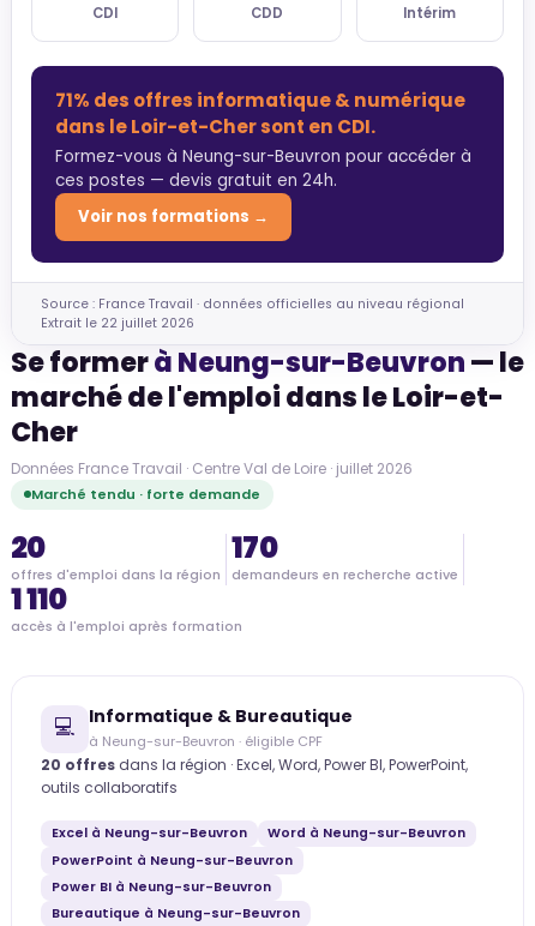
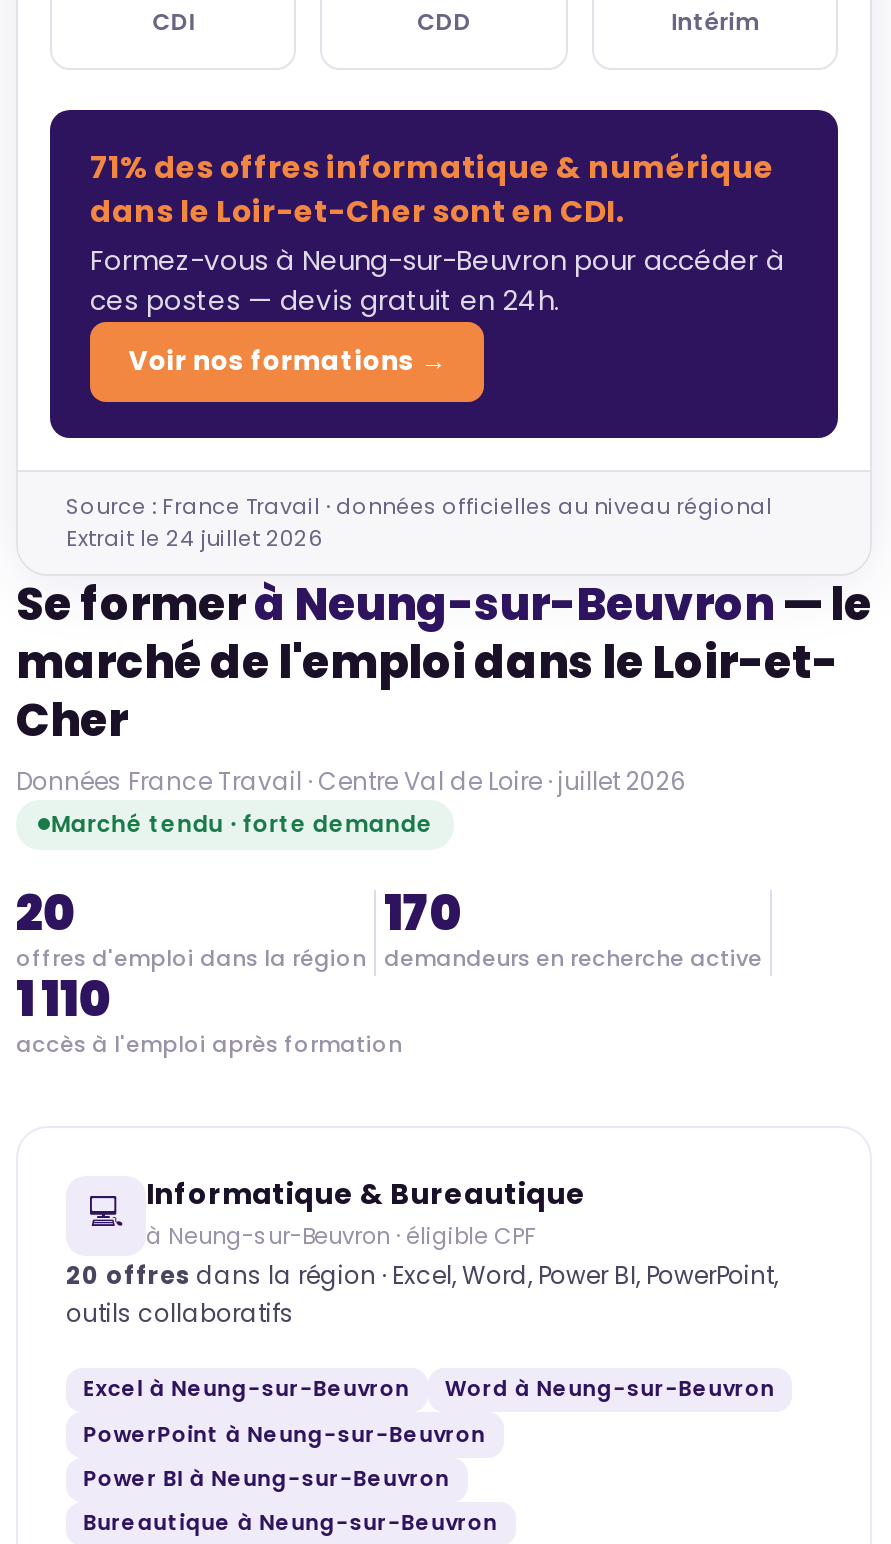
- Extrait le 22 juillet 2026
+ Extrait le 24 juillet 2026
